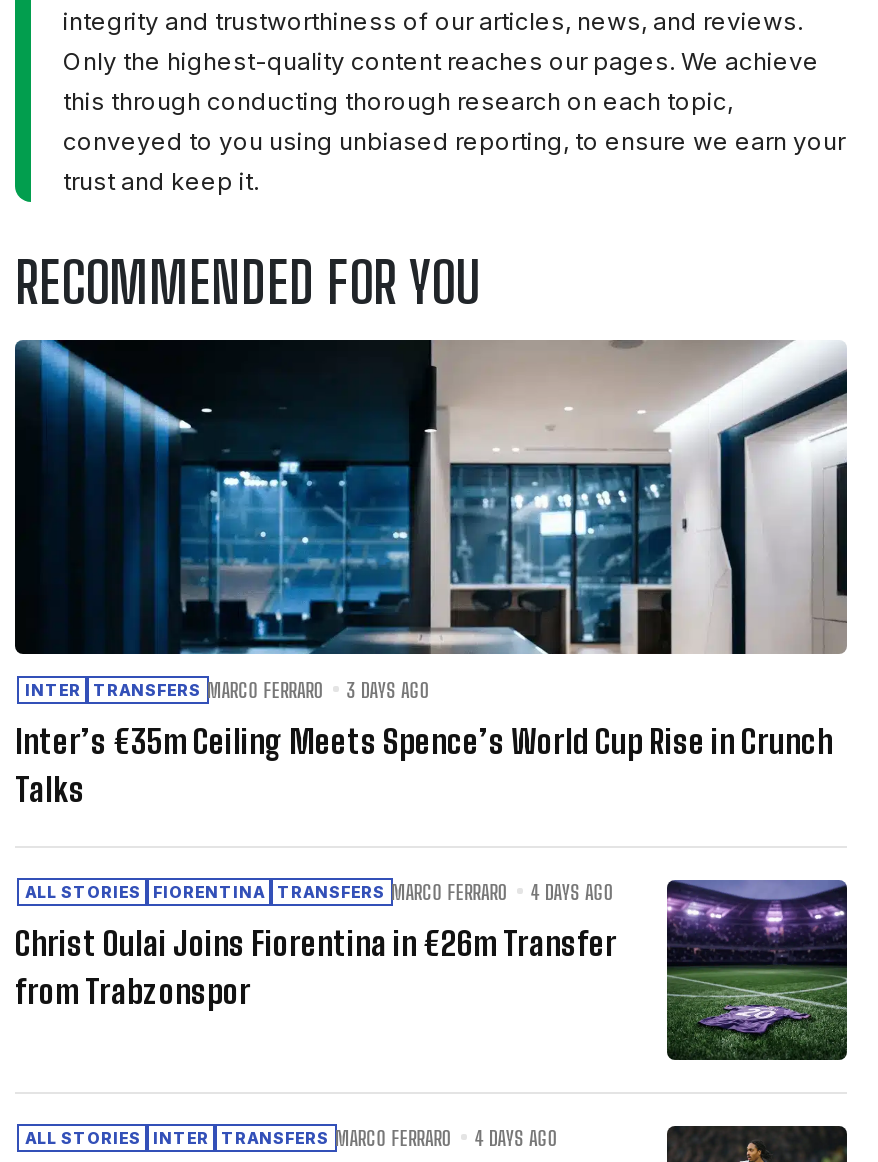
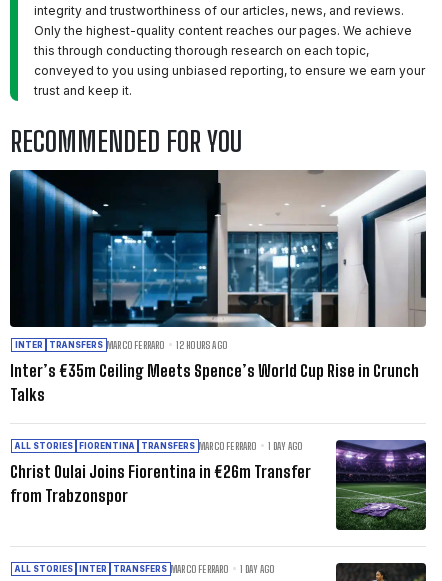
- INTER TRANSFERS MARCO FERRARO 3 DAYS AGO
+ INTER TRANSFERS MARCO FERRARO 12 HOURS AGO

- ALL STORIES FIORENTINA TRANSFERS MARCO FERRARO 4 DAYS AGO
+ ALL STORIES FIORENTINA TRANSFERS MARCO FERRARO 1 DAY AGO

- ALL STORIES INTER TRANSFERS MARCO FERRARO 4 DAYS AGO
+ ALL STORIES INTER TRANSFERS MARCO FERRARO 1 DAY AGO
